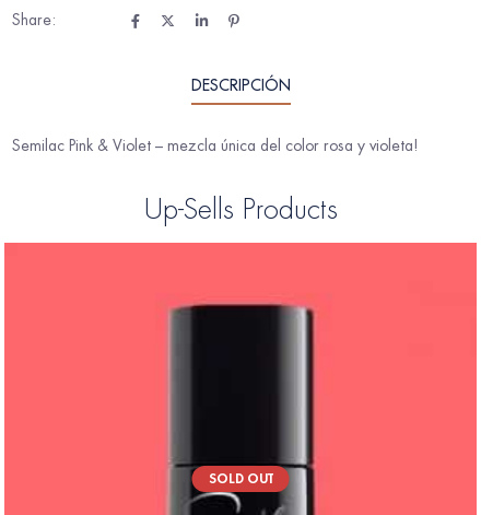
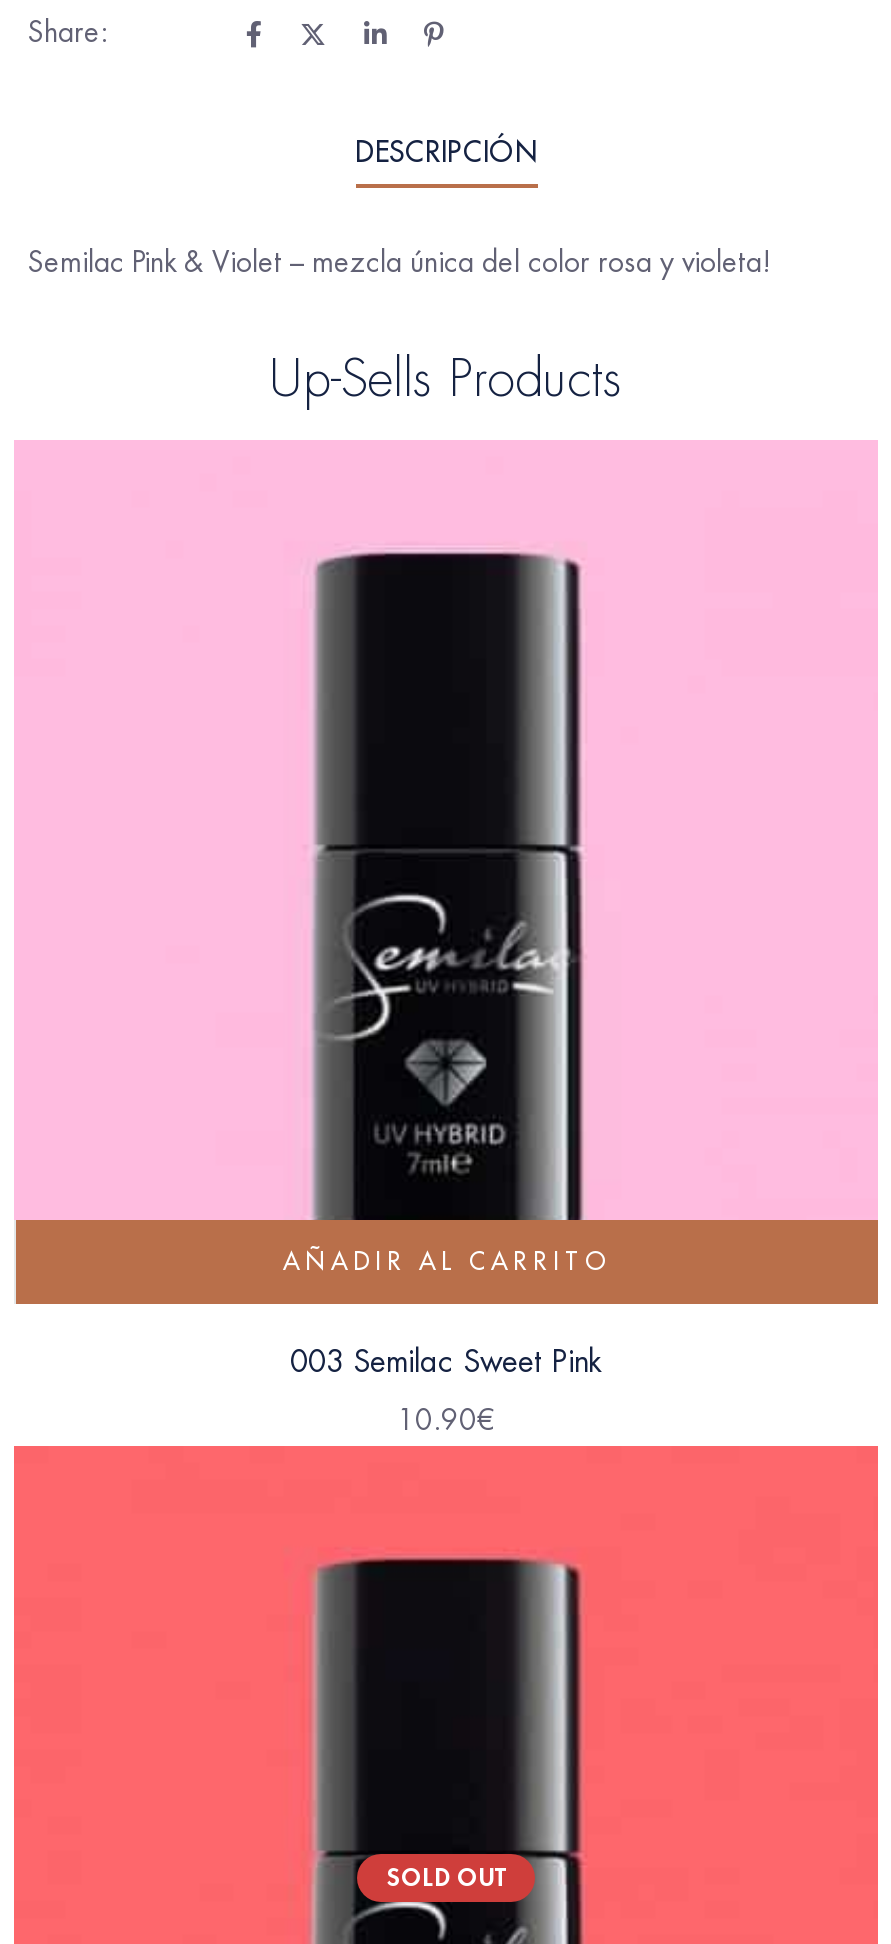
+ [image]
+ AÑADIR AL CARRITO
+ 003 Semilac Sweet Pink
+ 10.90€
